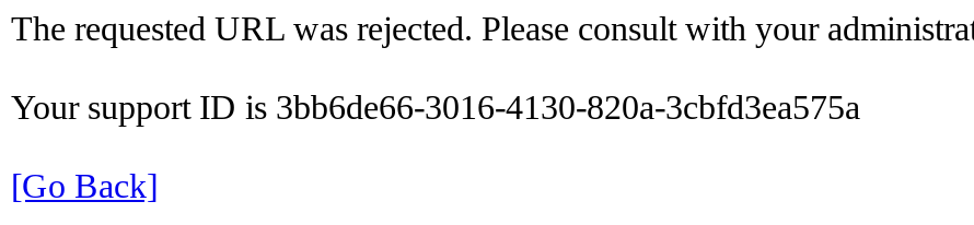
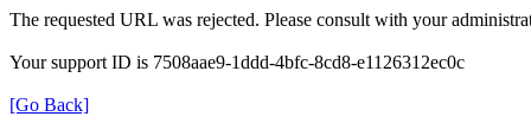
- Your support ID is 3bb6de66-3016-4130-820a-3cbfd3ea575a
+ Your support ID is 7508aae9-1ddd-4bfc-8cd8-e1126312ec0c
